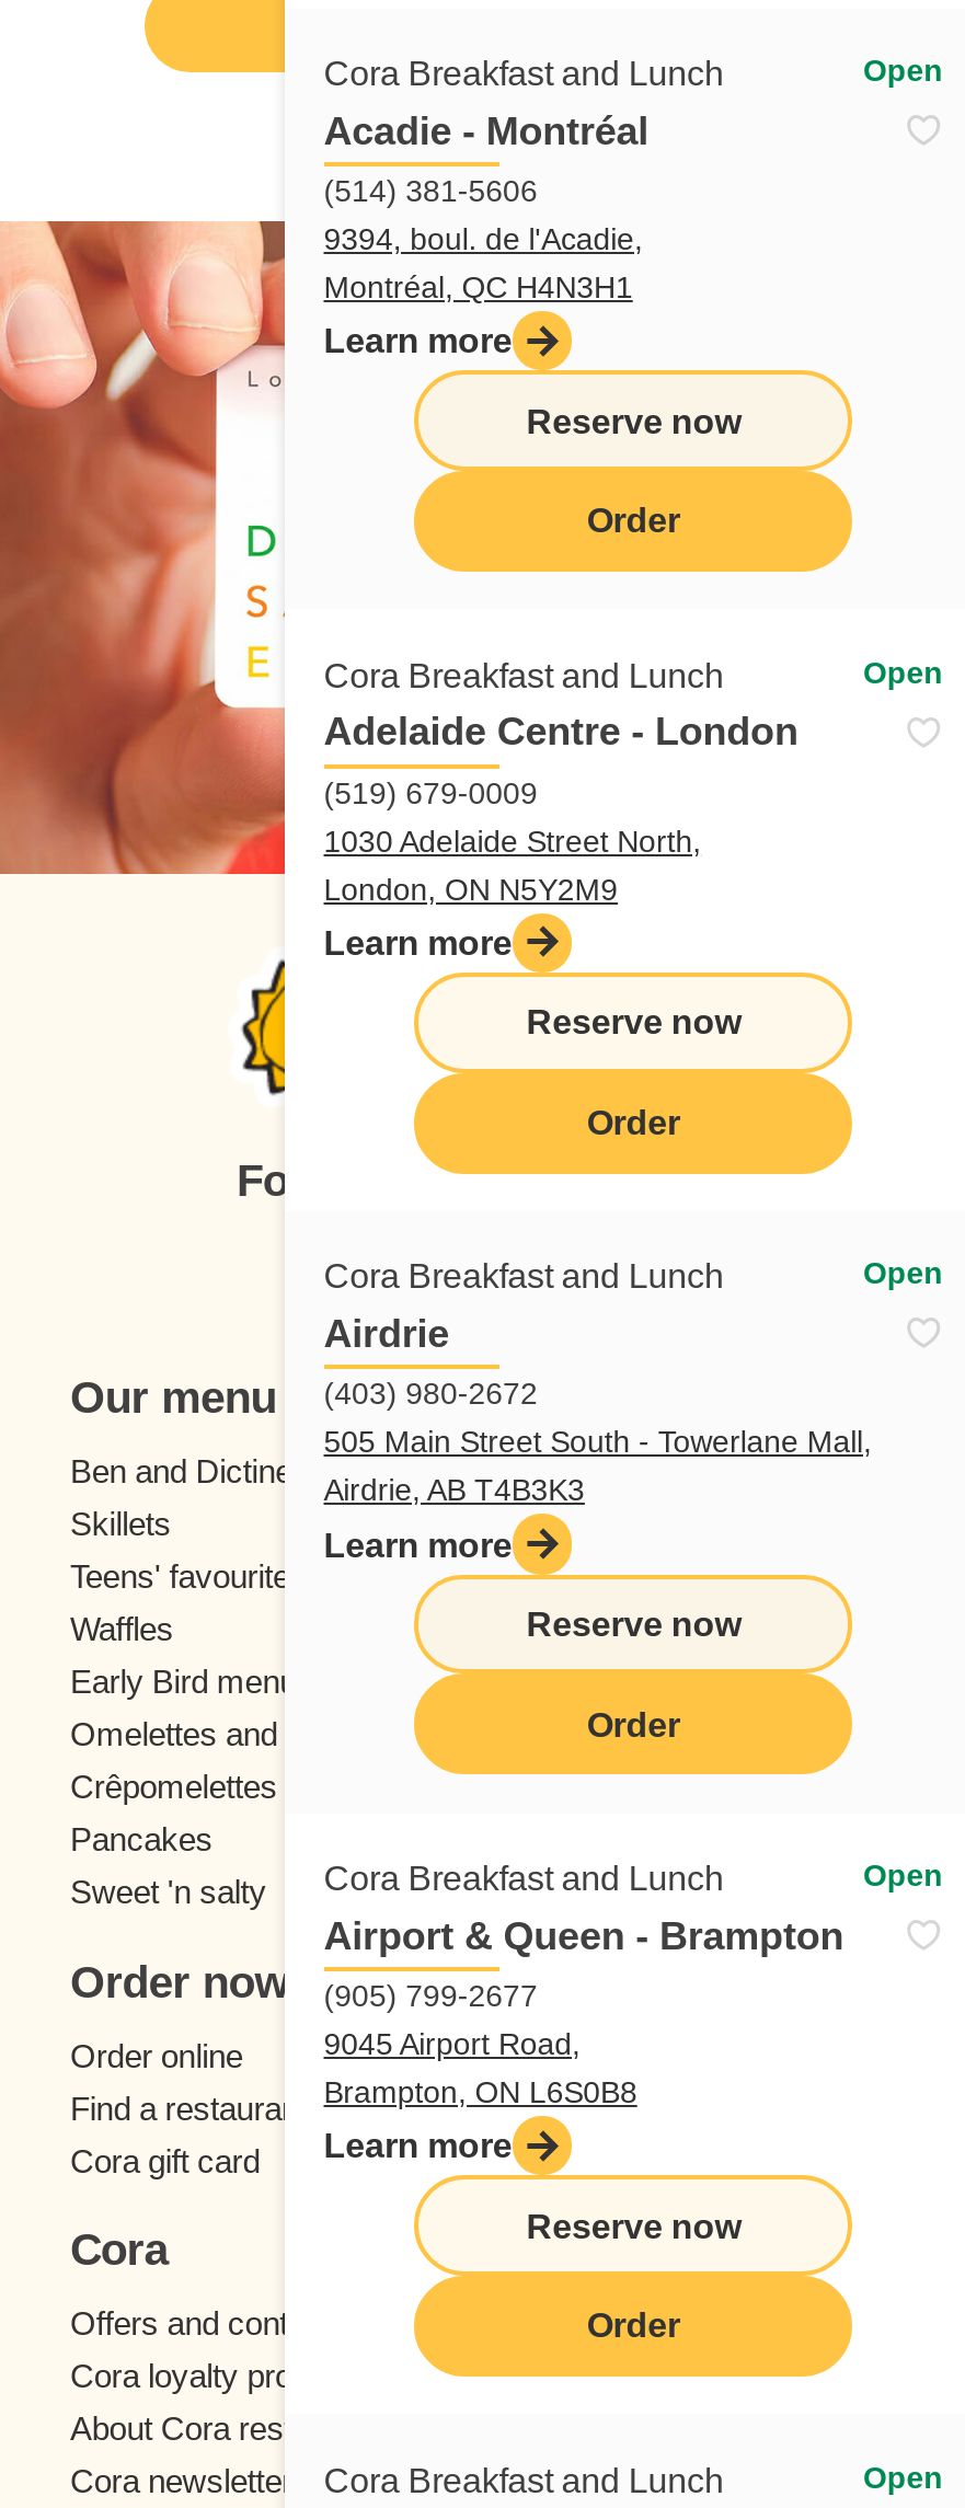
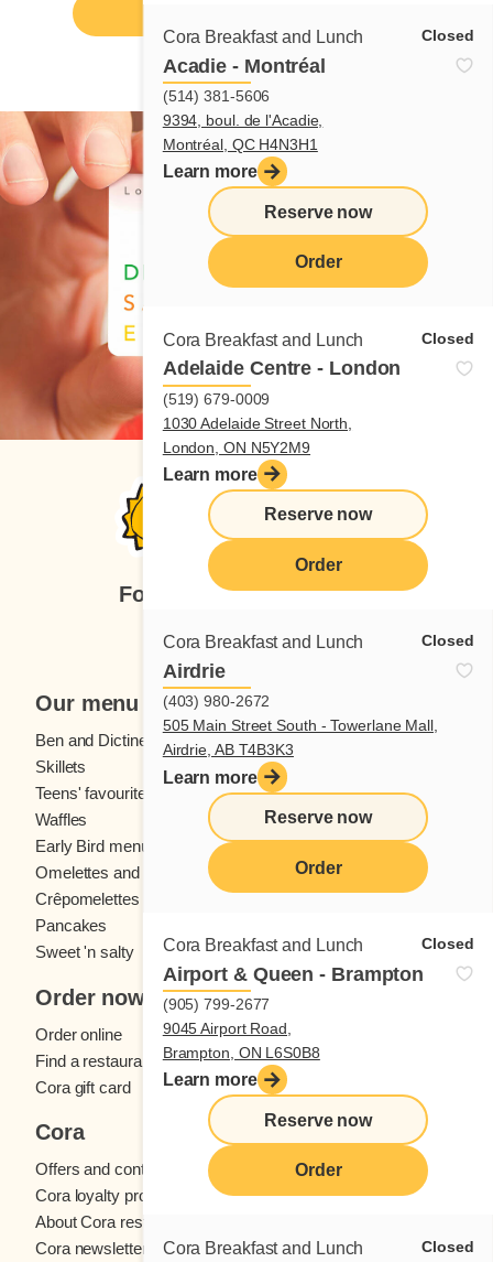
- Open
+ Closed

- Open
+ Closed

- Open
+ Closed

- Open
+ Closed

- Open
+ Closed
